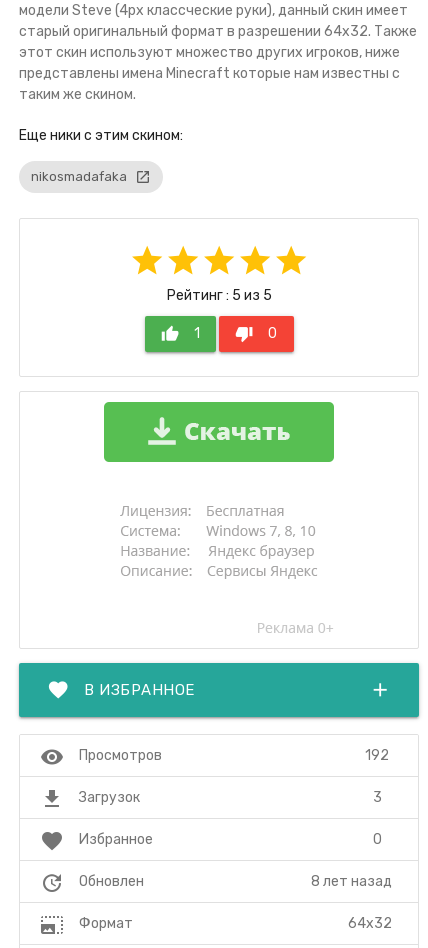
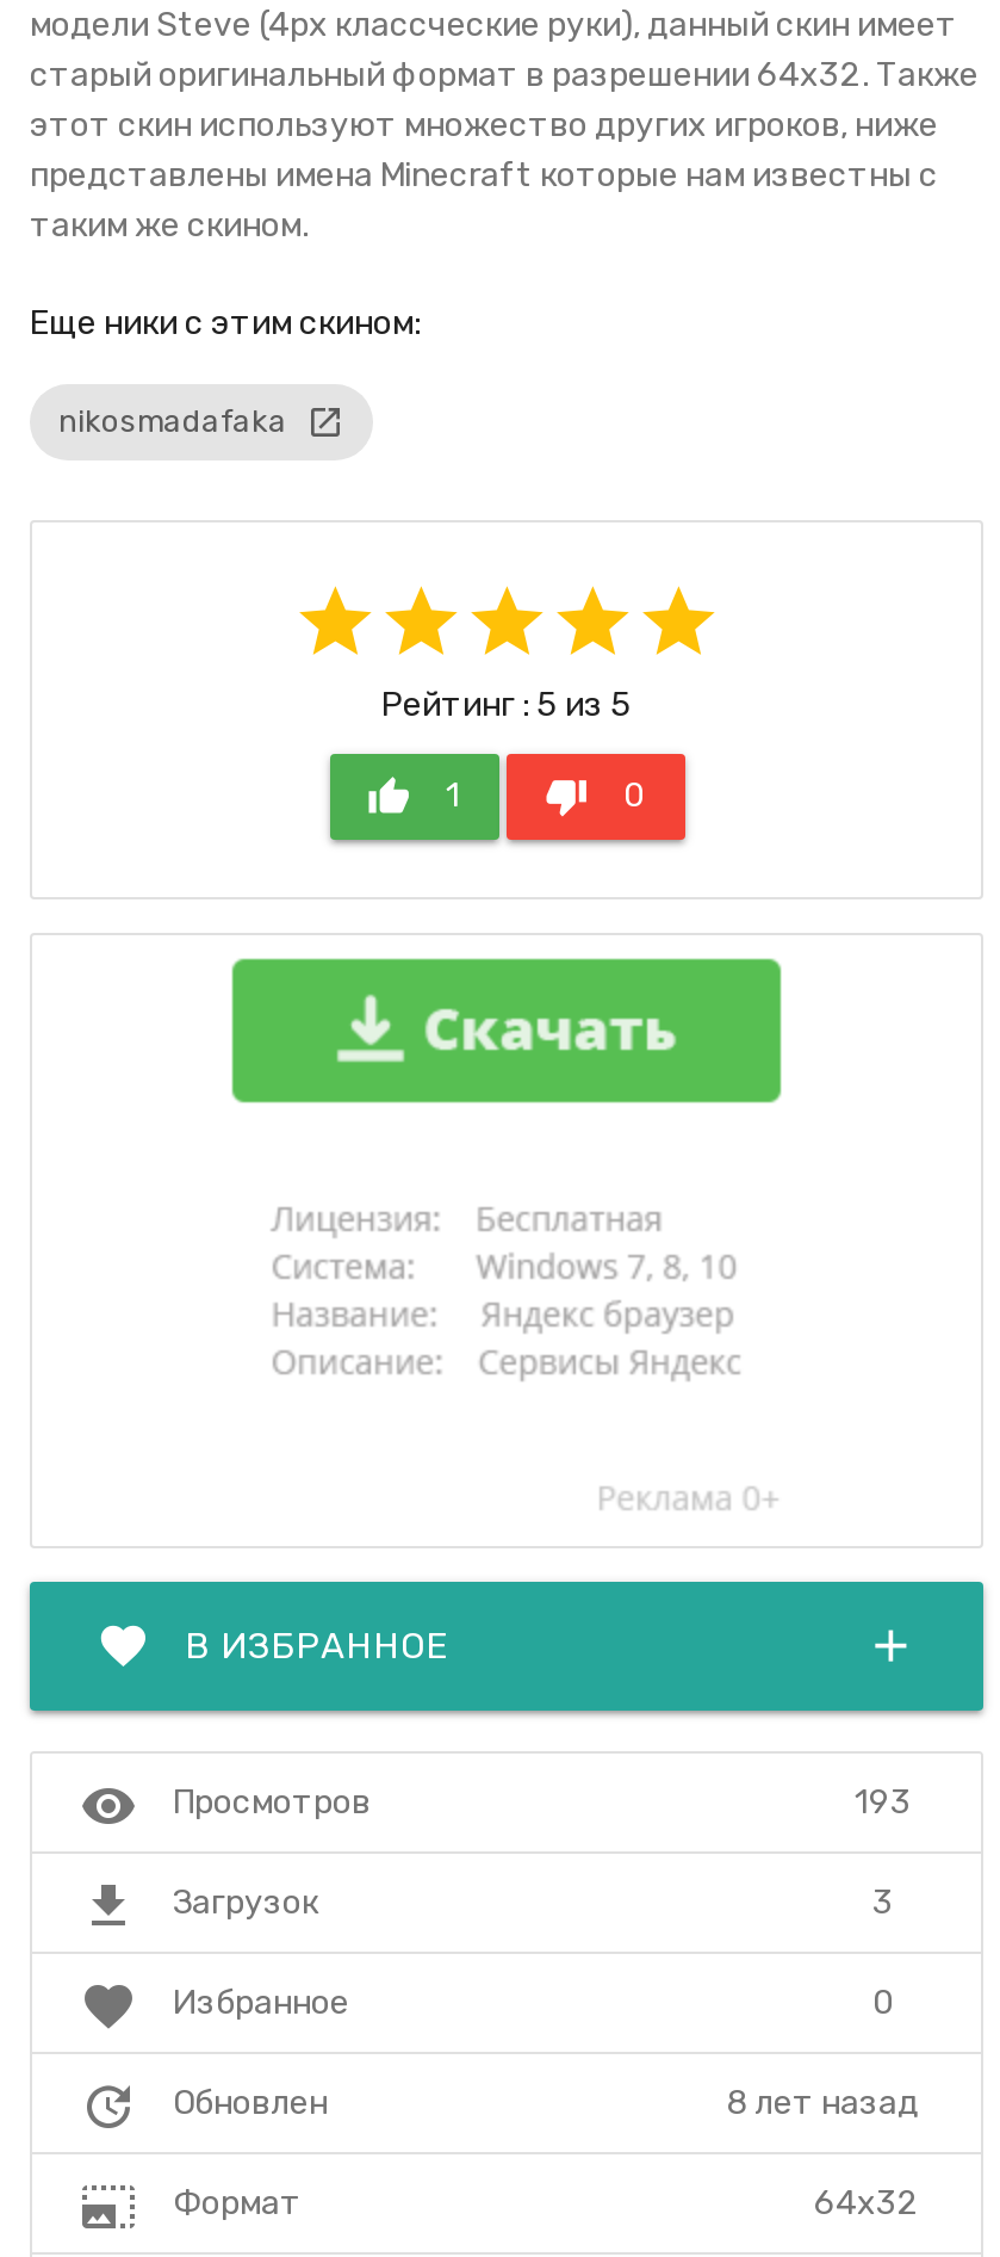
- 192
+ 193
